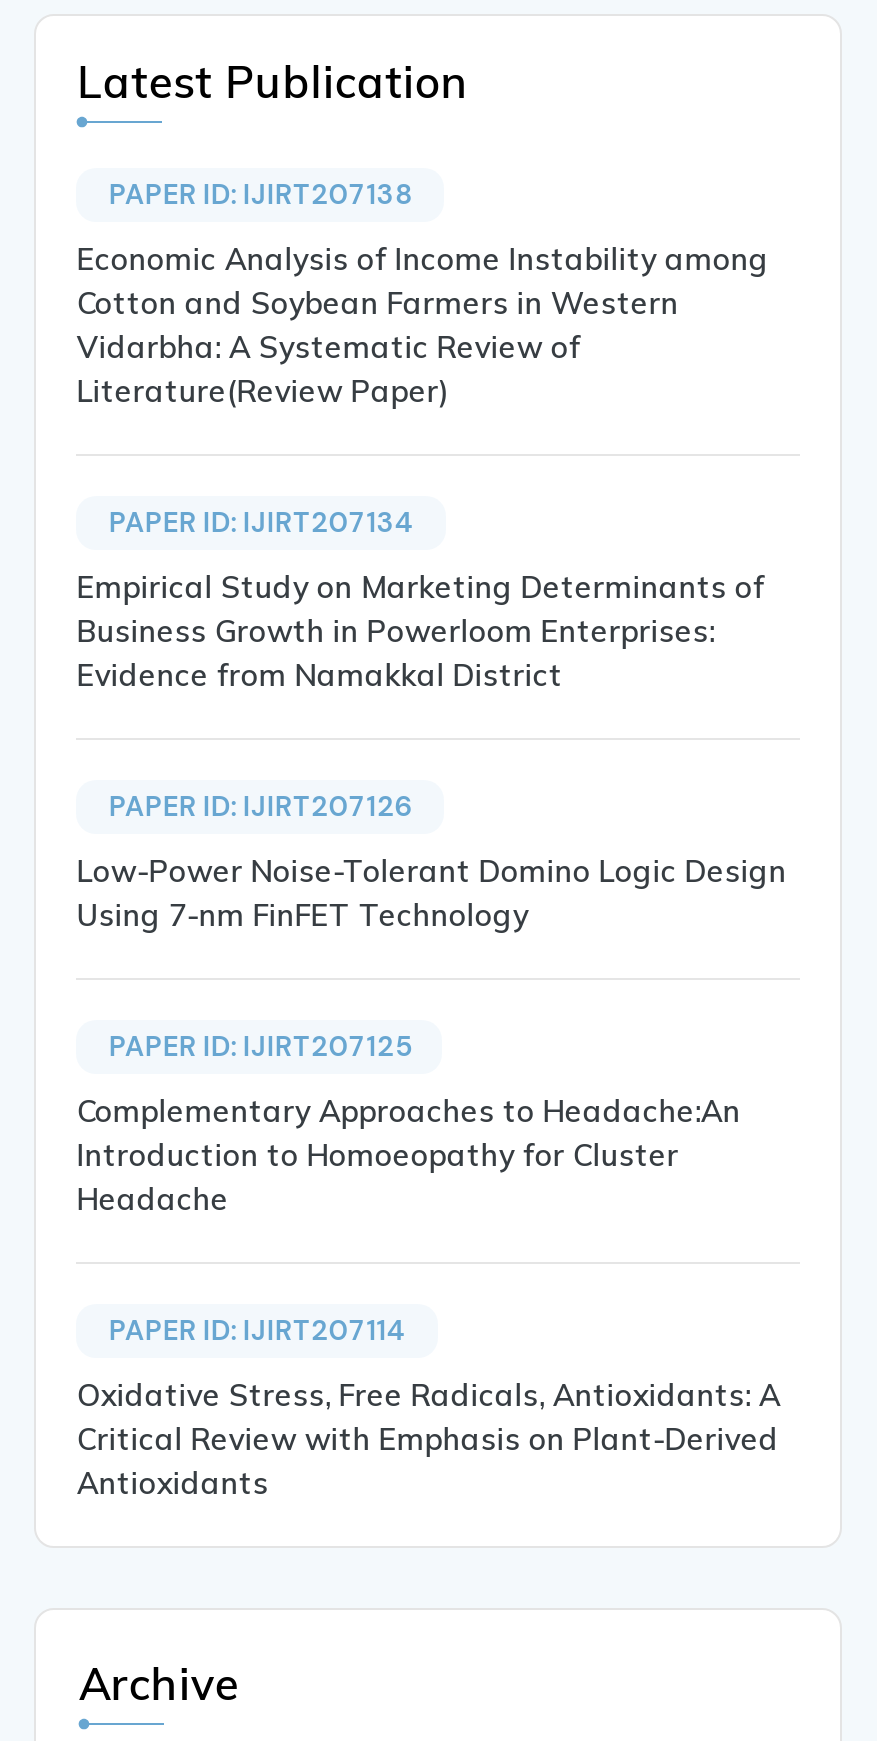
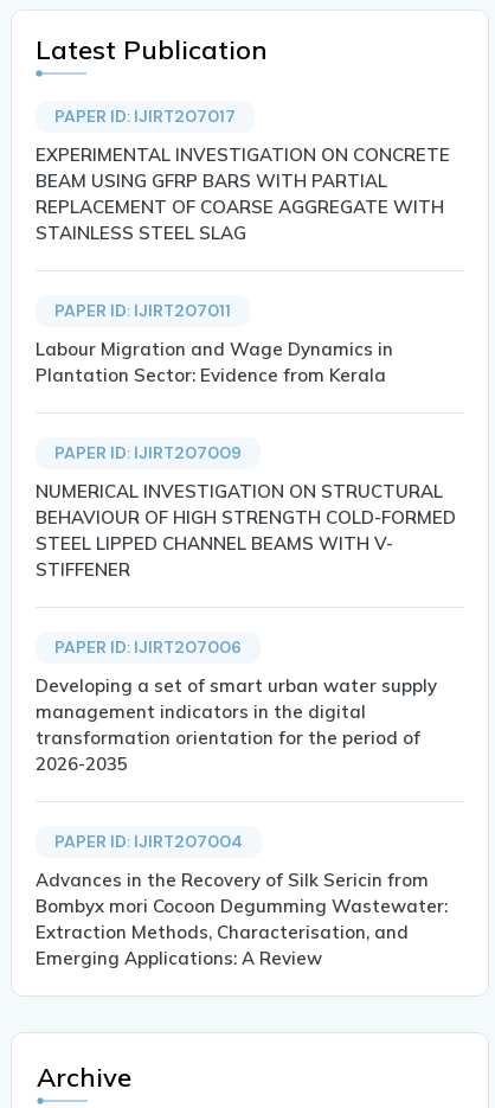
- PAPER ID: IJIRT207138
+ PAPER ID: IJIRT207017

- Economic Analysis of Income Instability among
- Cotton and Soybean Farmers in Western
- Vidarbha: A Systematic Review of
- Literature(Review Paper)
+ EXPERIMENTAL INVESTIGATION ON CONCRETE
+ BEAM USING GFRP BARS WITH PARTIAL
+ REPLACEMENT OF COARSE AGGREGATE WITH
+ STAINLESS STEEL SLAG

- PAPER ID: IJIRT207134
+ PAPER ID: IJIRT207011

- Empirical Study on Marketing Determinants of
- Business Growth in Powerloom Enterprises:
- Evidence from Namakkal District
+ Labour Migration and Wage Dynamics in
+ Plantation Sector: Evidence from Kerala

- PAPER ID: IJIRT207126
+ PAPER ID: IJIRT207009

- Low-Power Noise-Tolerant Domino Logic Design
- Using 7-nm FinFET Technology
+ NUMERICAL INVESTIGATION ON STRUCTURAL
+ BEHAVIOUR OF HIGH STRENGTH COLD-FORMED
+ STEEL LIPPED CHANNEL BEAMS WITH V-
+ STIFFENER

- PAPER ID: IJIRT207125
+ PAPER ID: IJIRT207006

- Complementary Approaches to Headache:An
- Introduction to Homoeopathy for Cluster
- Headache
+ Developing a set of smart urban water supply
+ management indicators in the digital
+ transformation orientation for the period of
+ 2026-2035

- PAPER ID: IJIRT207114
+ PAPER ID: IJIRT207004

- Oxidative Stress, Free Radicals, Antioxidants: A
- Critical Review with Emphasis on Plant-Derived
- Antioxidants
+ Advances in the Recovery of Silk Sericin from
+ Bombyx mori Cocoon Degumming Wastewater:
+ Extraction Methods, Characterisation, and
+ Emerging Applications: A Review
